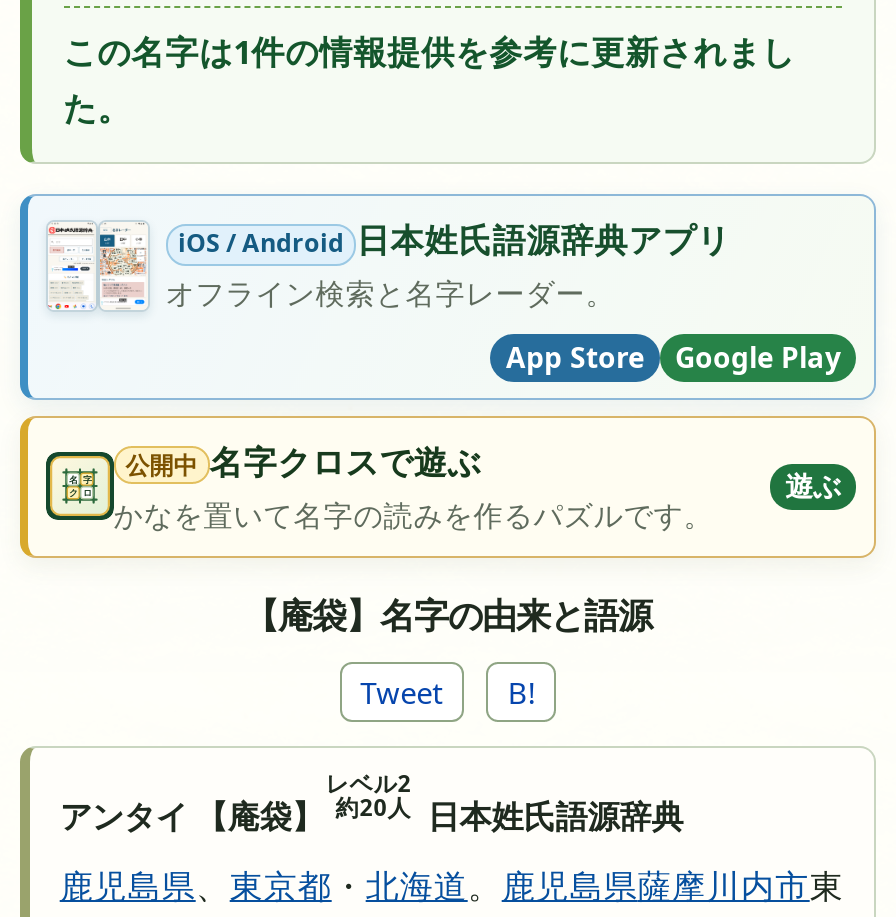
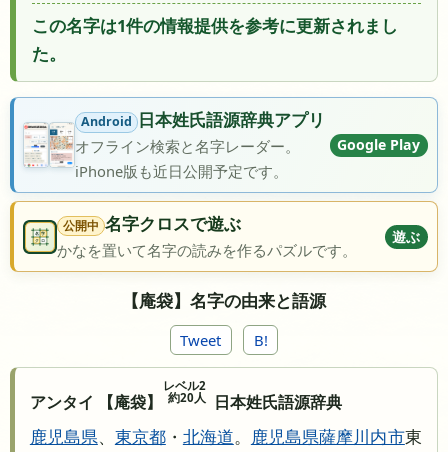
- [image]
- iOS / Android 日本姓氏語源辞典アプリ
+ [image]
+ Android 日本姓氏語源辞典アプリ

- App Store
+ iPhone版も近日公開予定です。

moved up: Google Play
